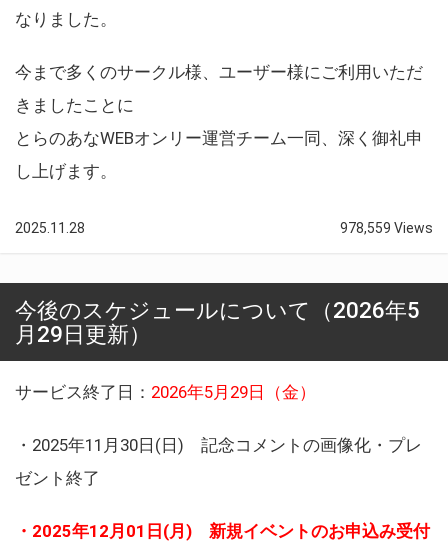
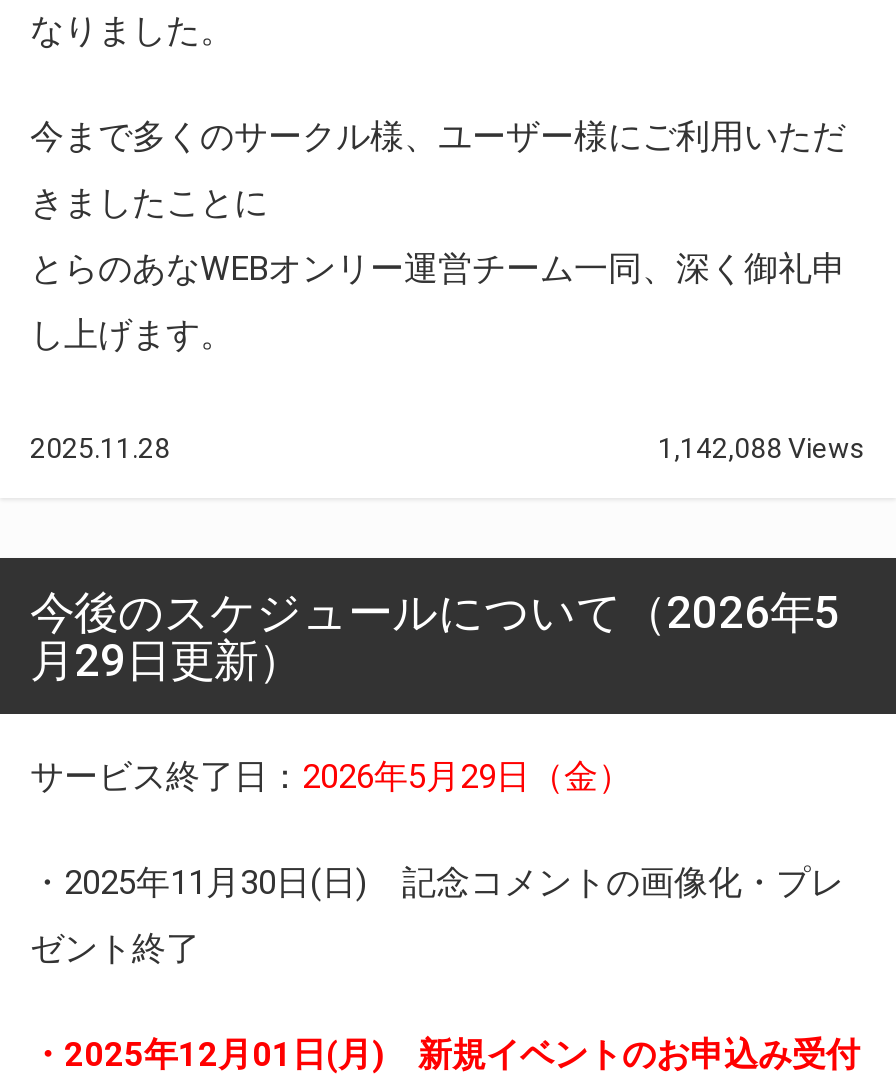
- 978,559 Views
+ 1,142,088 Views
